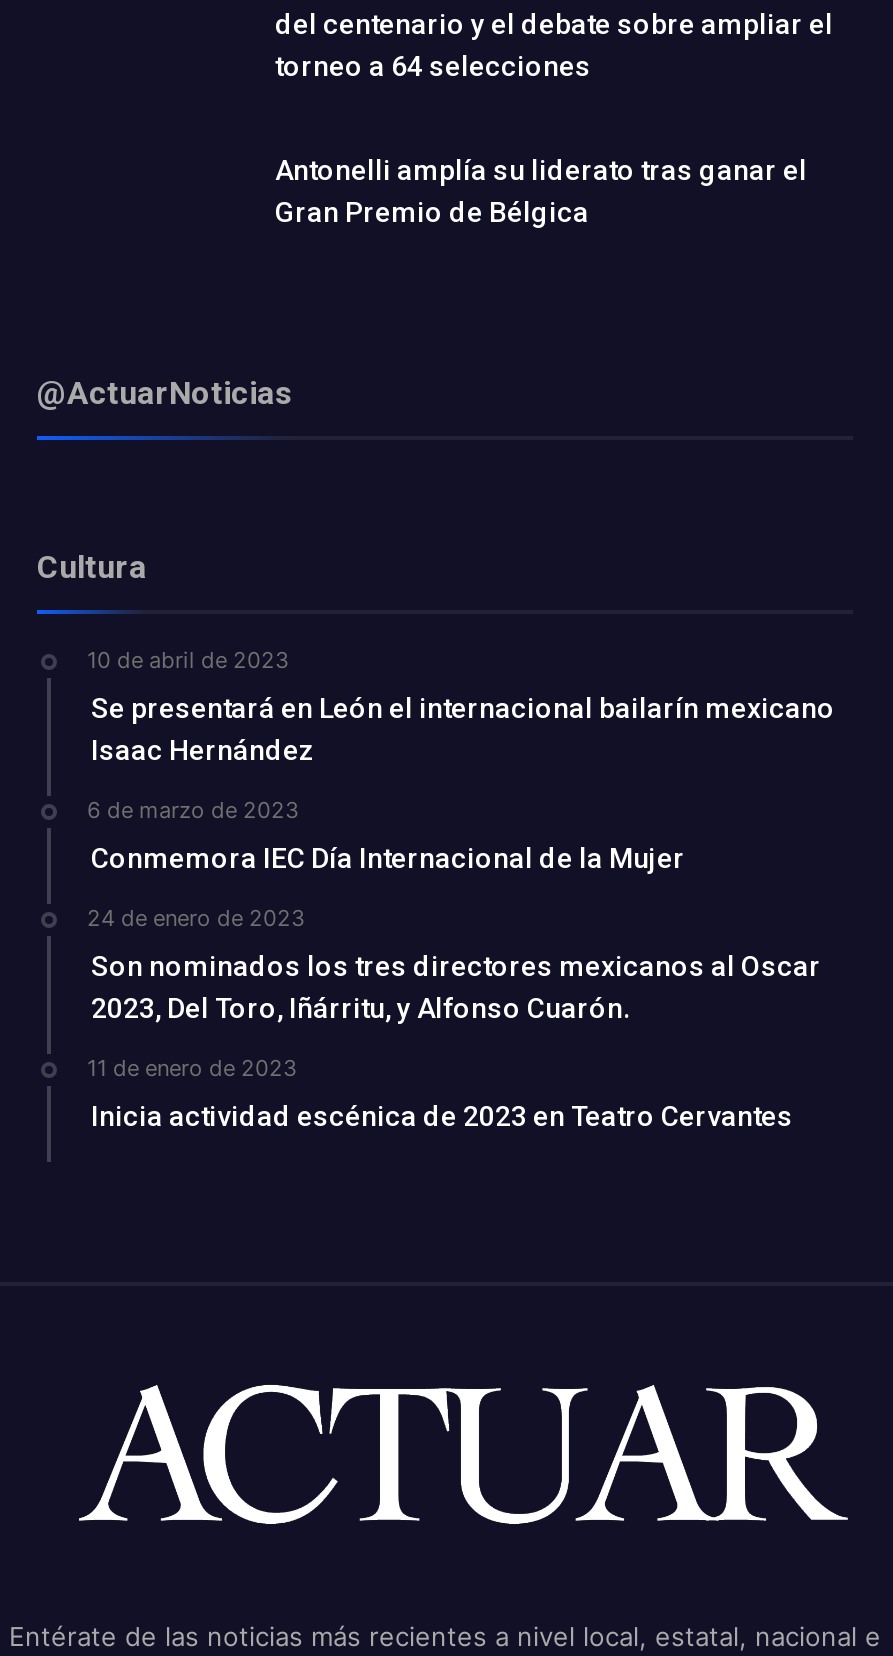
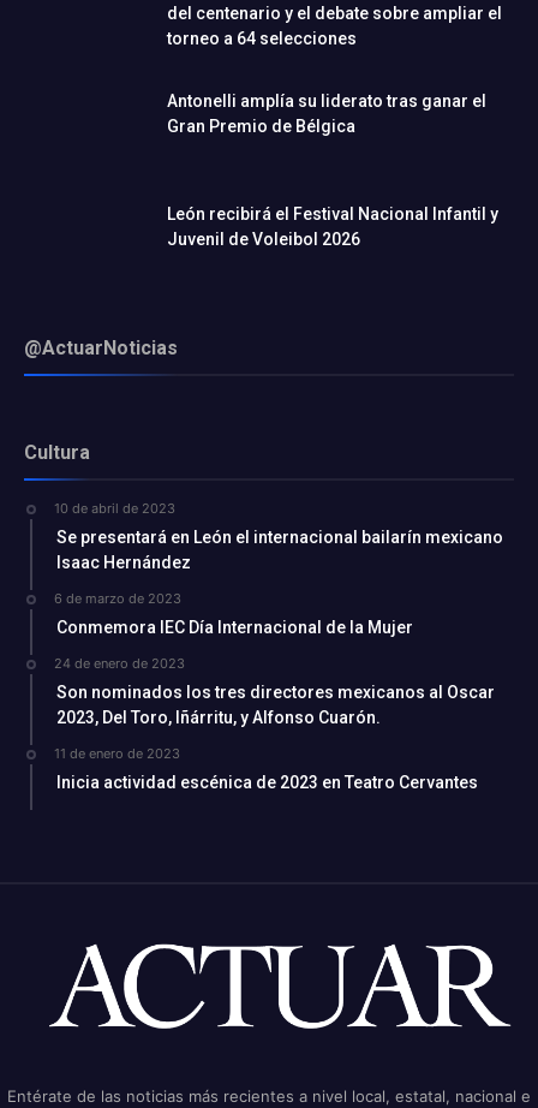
+ León recibirá el Festival Nacional Infantil y
+ Juvenil de Voleibol 2026
